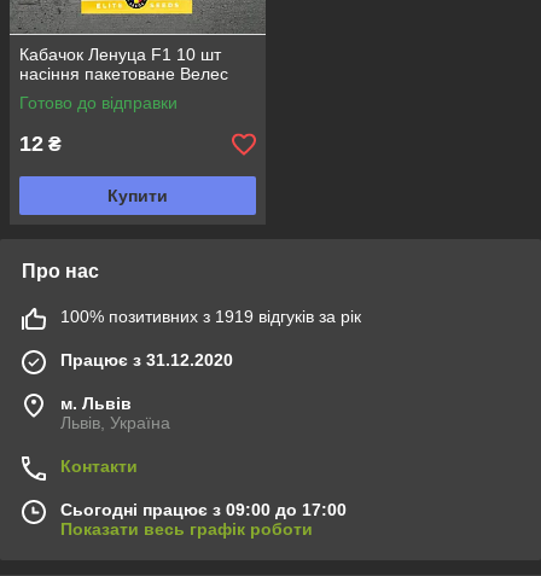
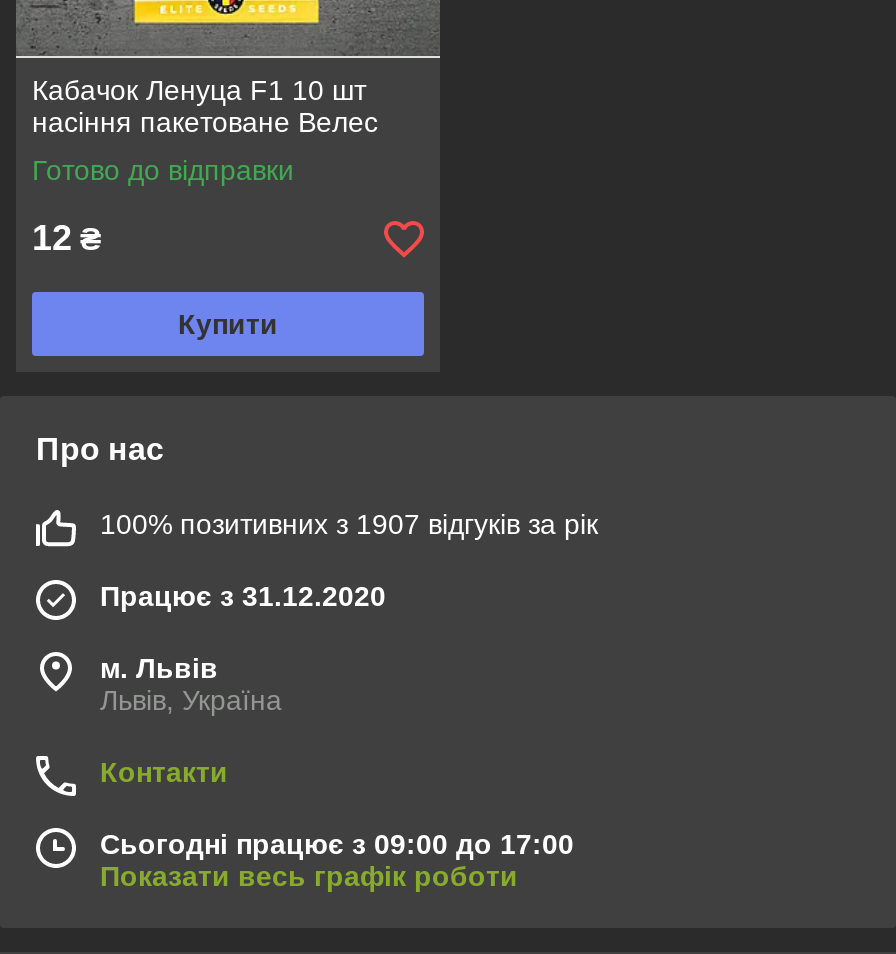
- 100% позитивних з 1919 відгуків за рік
+ 100% позитивних з 1907 відгуків за рік
